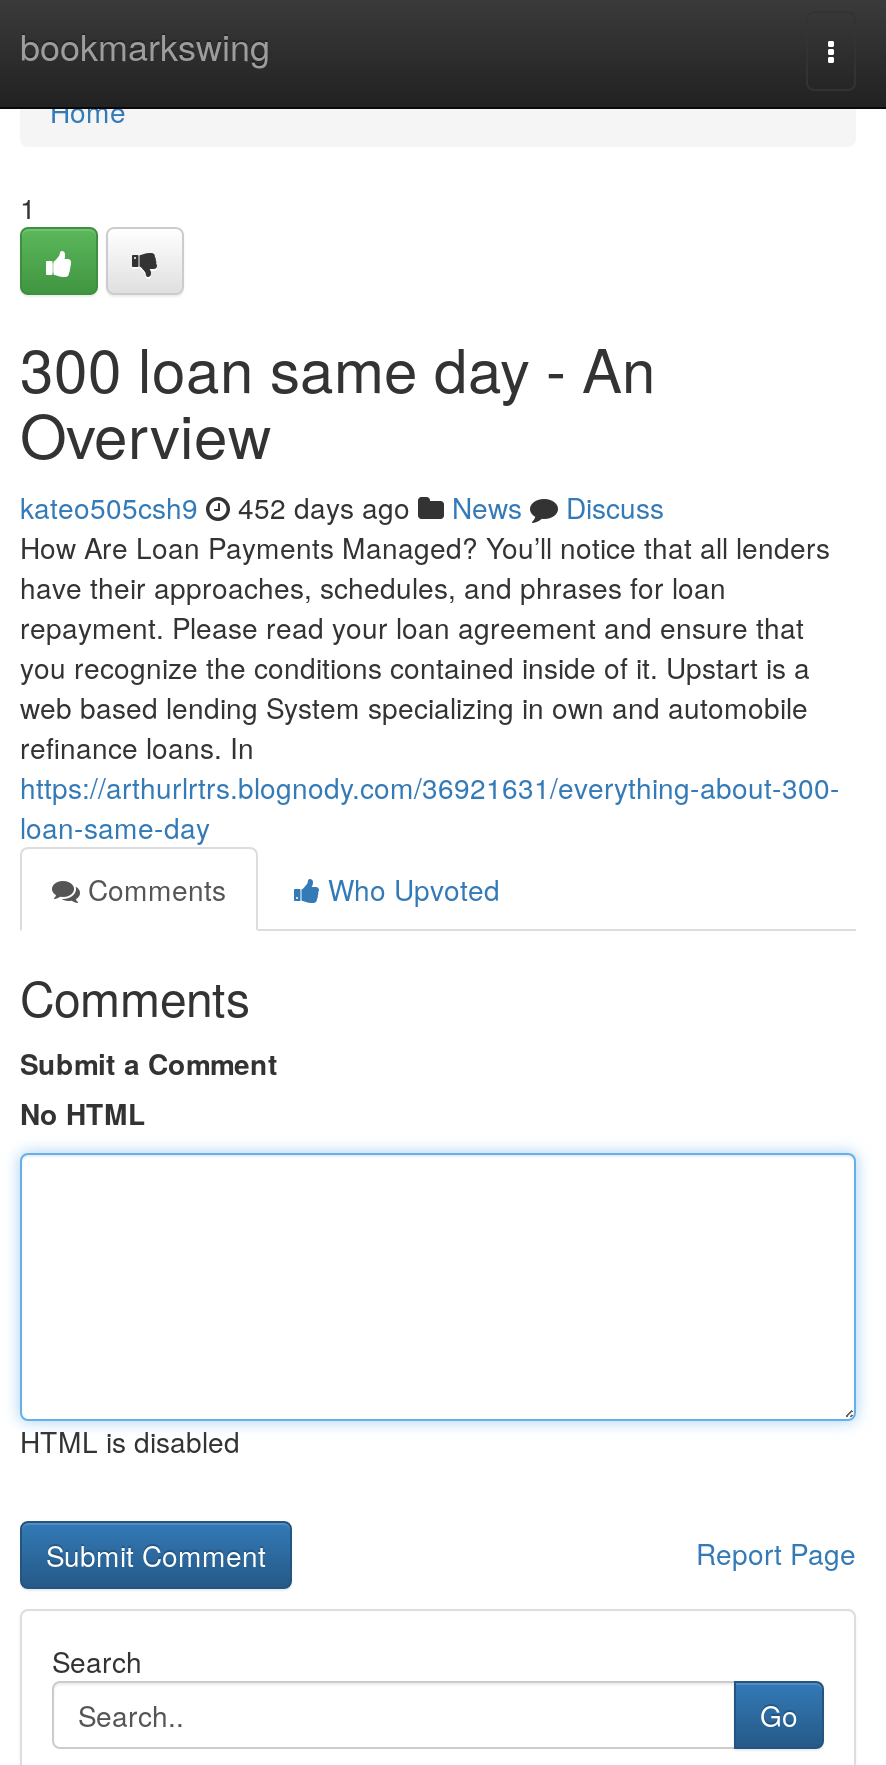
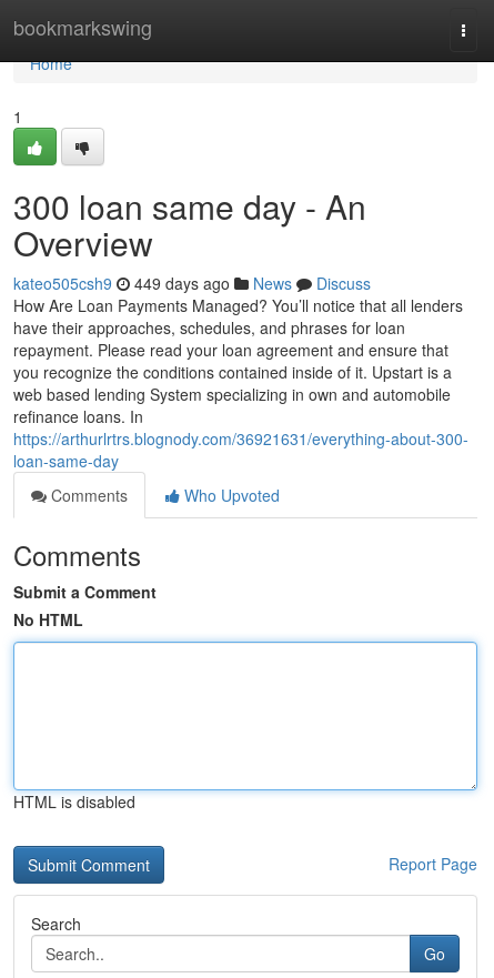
- kateo505csh9 452 days ago News Discuss
+ kateo505csh9 449 days ago News Discuss
